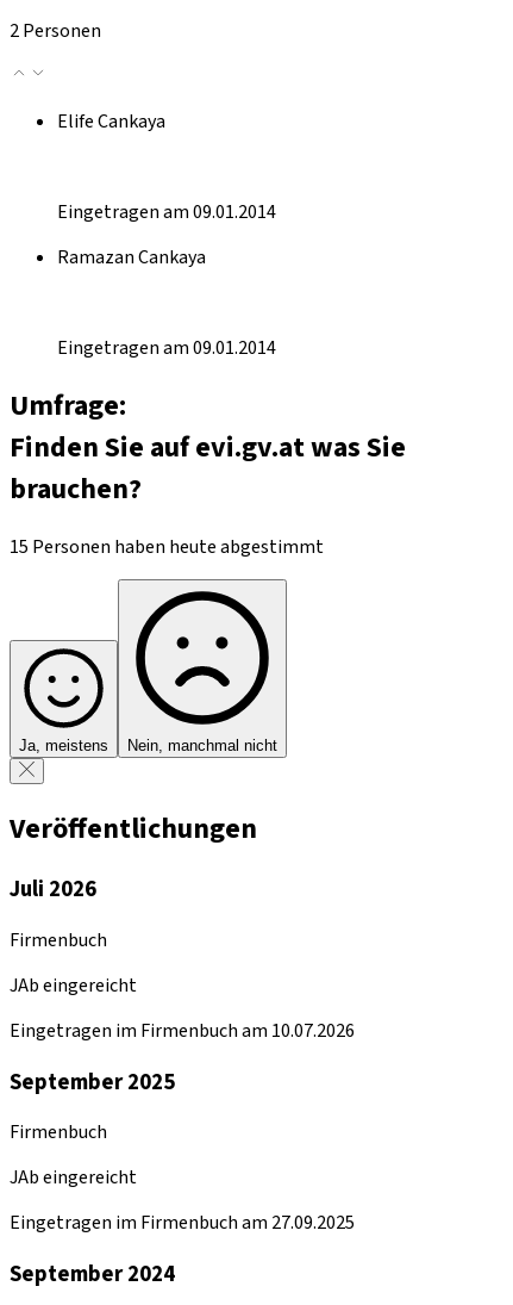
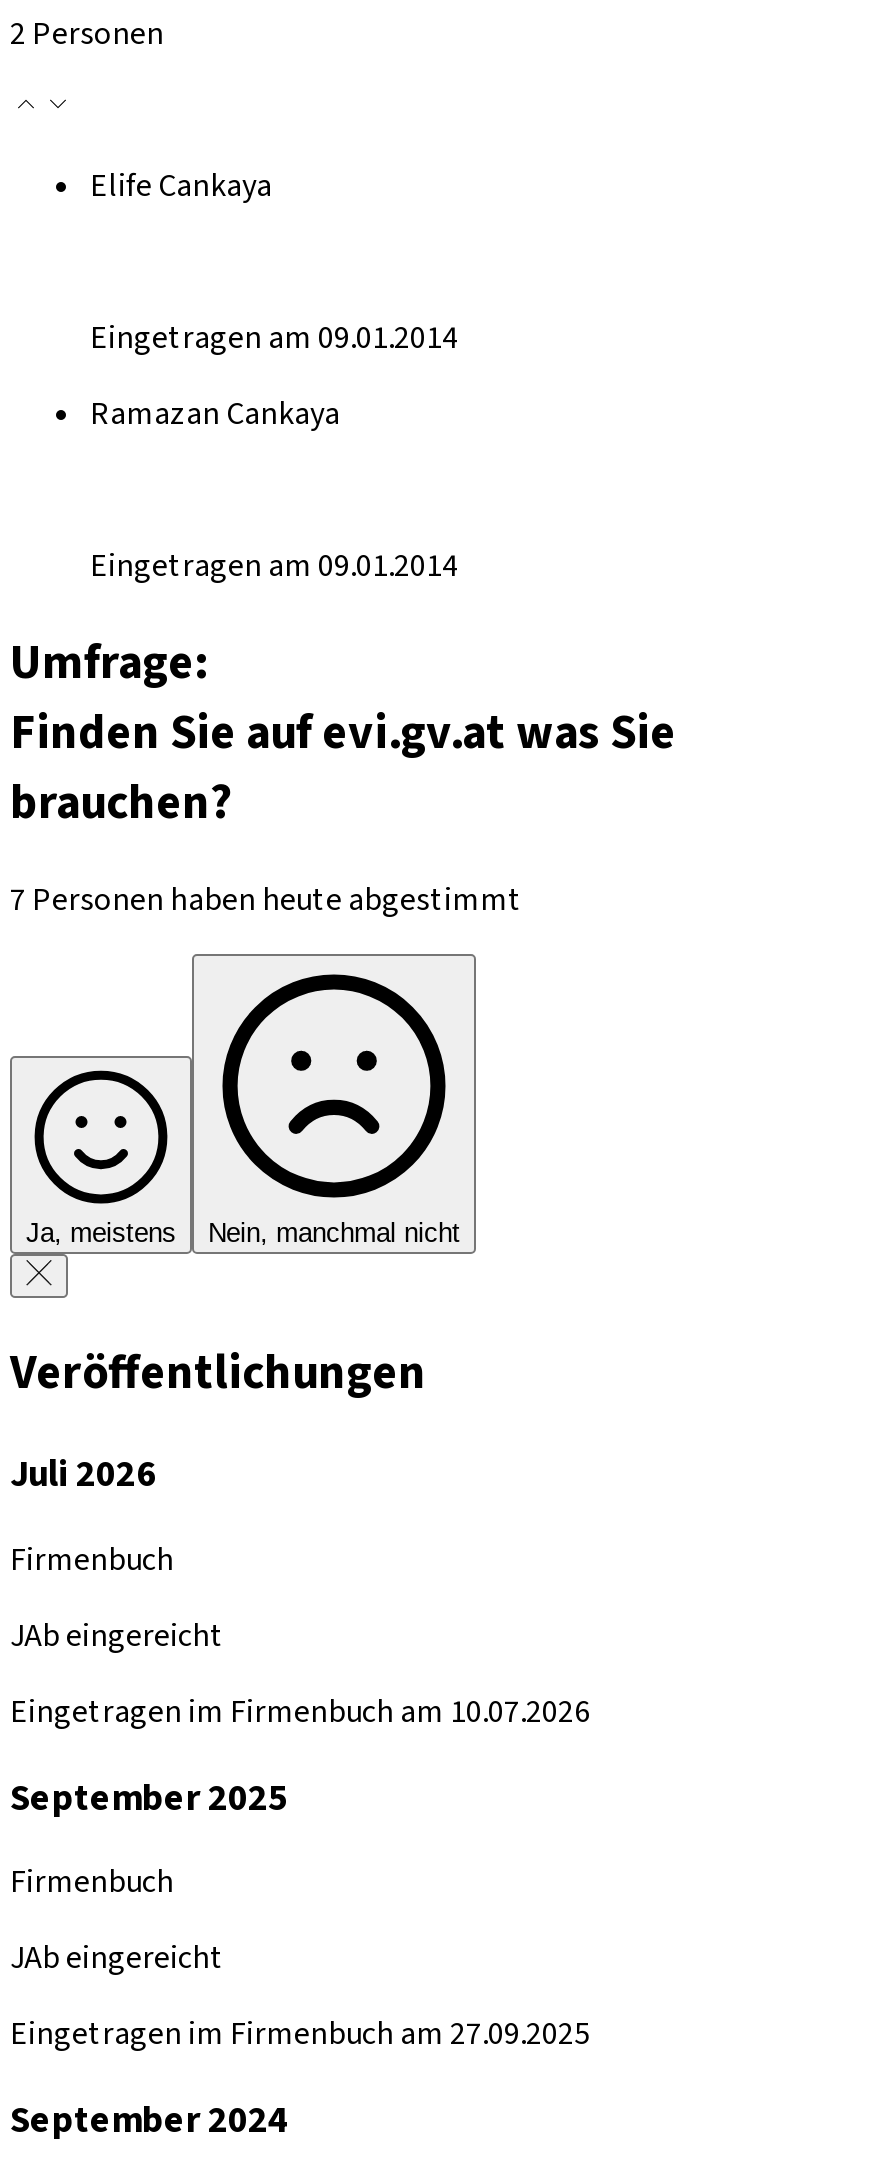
- 15 Personen haben heute abgestimmt
+ 7 Personen haben heute abgestimmt
